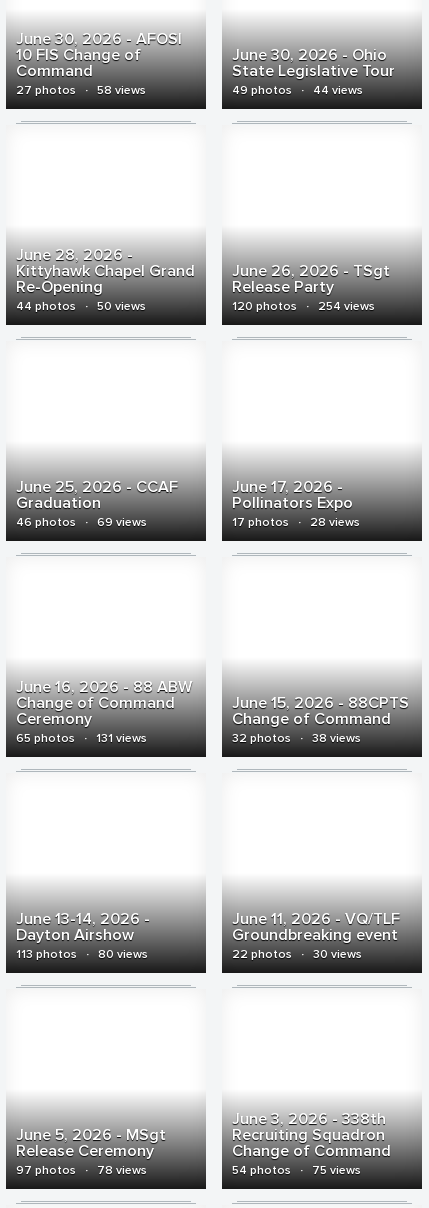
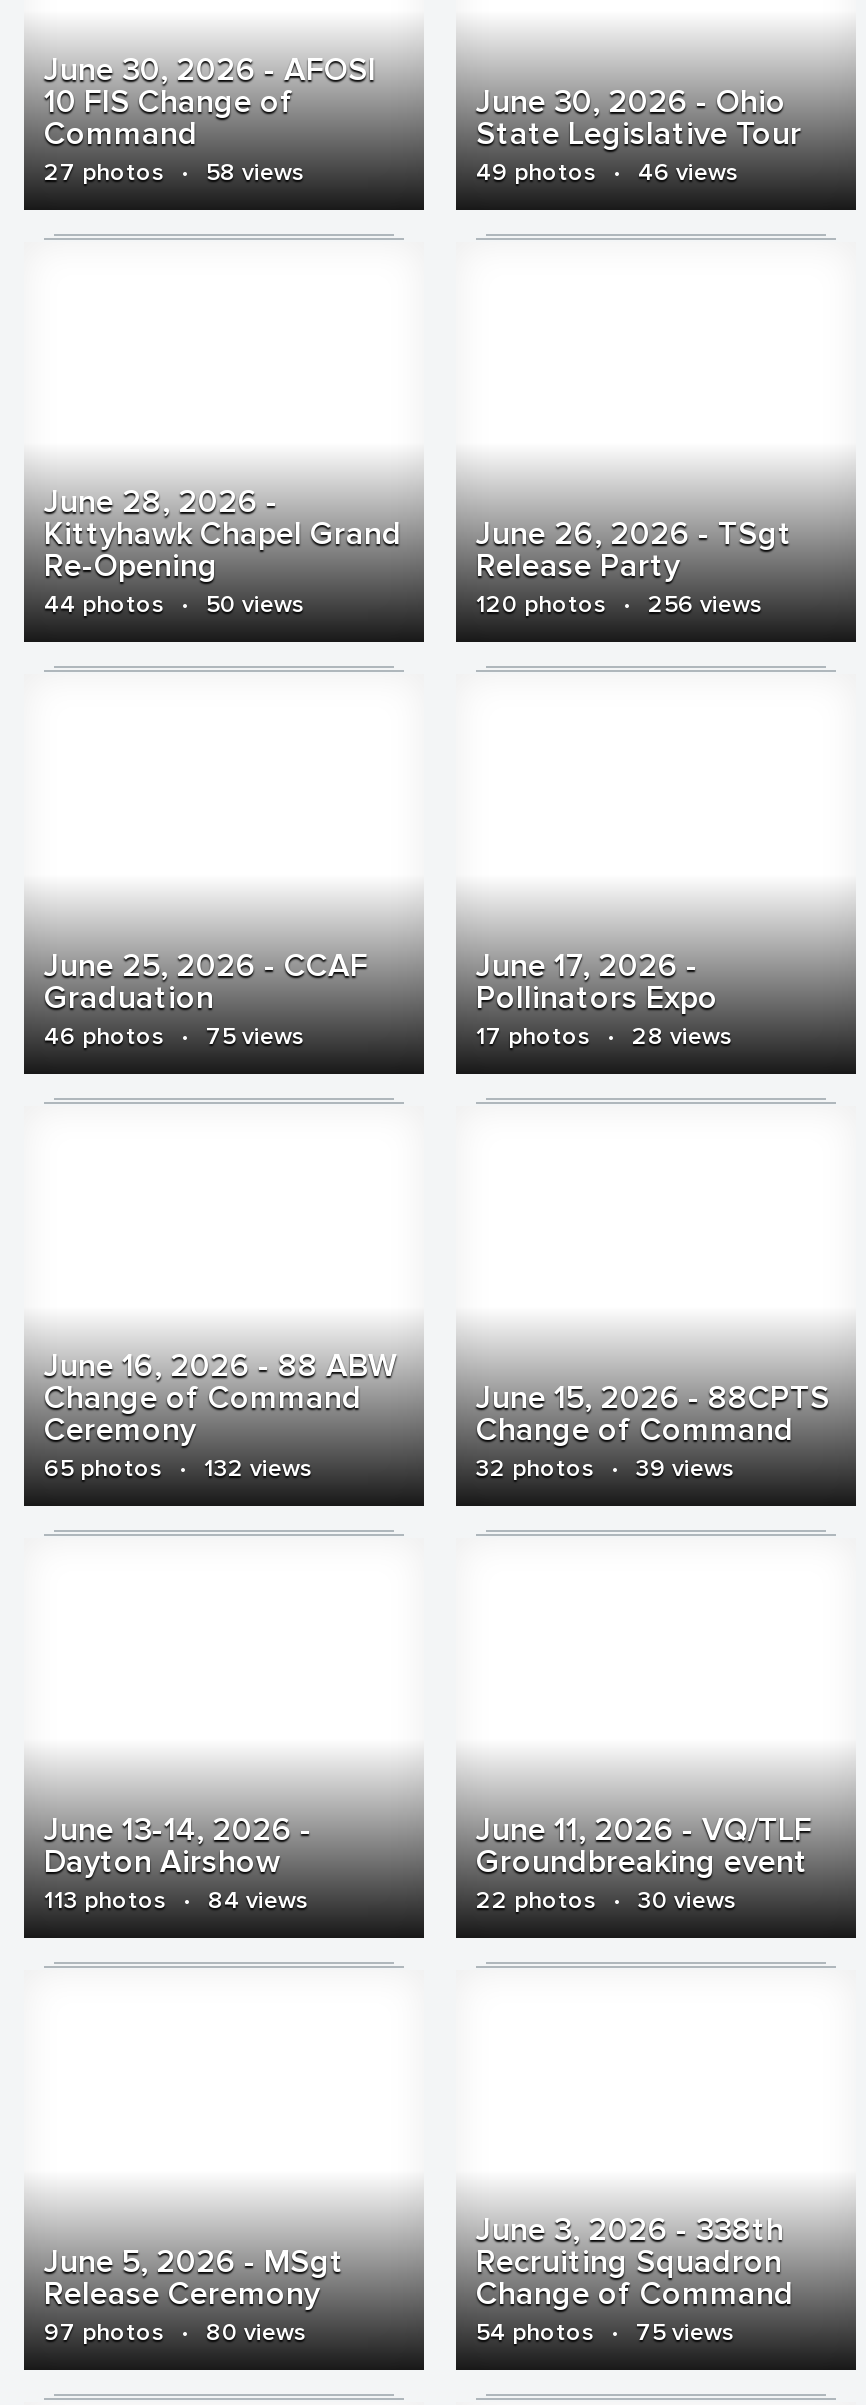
- 49 photos · 44 views
+ 49 photos · 46 views

- 120 photos · 254 views
+ 120 photos · 256 views

- 46 photos · 69 views
+ 46 photos · 75 views

- 65 photos · 131 views
+ 65 photos · 132 views

- 32 photos · 38 views
+ 32 photos · 39 views

- 113 photos · 80 views
+ 113 photos · 84 views

- 97 photos · 78 views
+ 97 photos · 80 views
